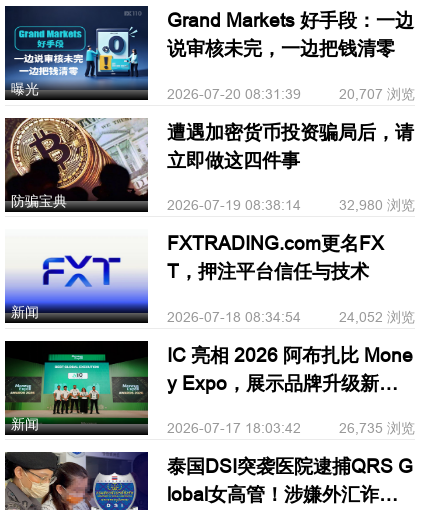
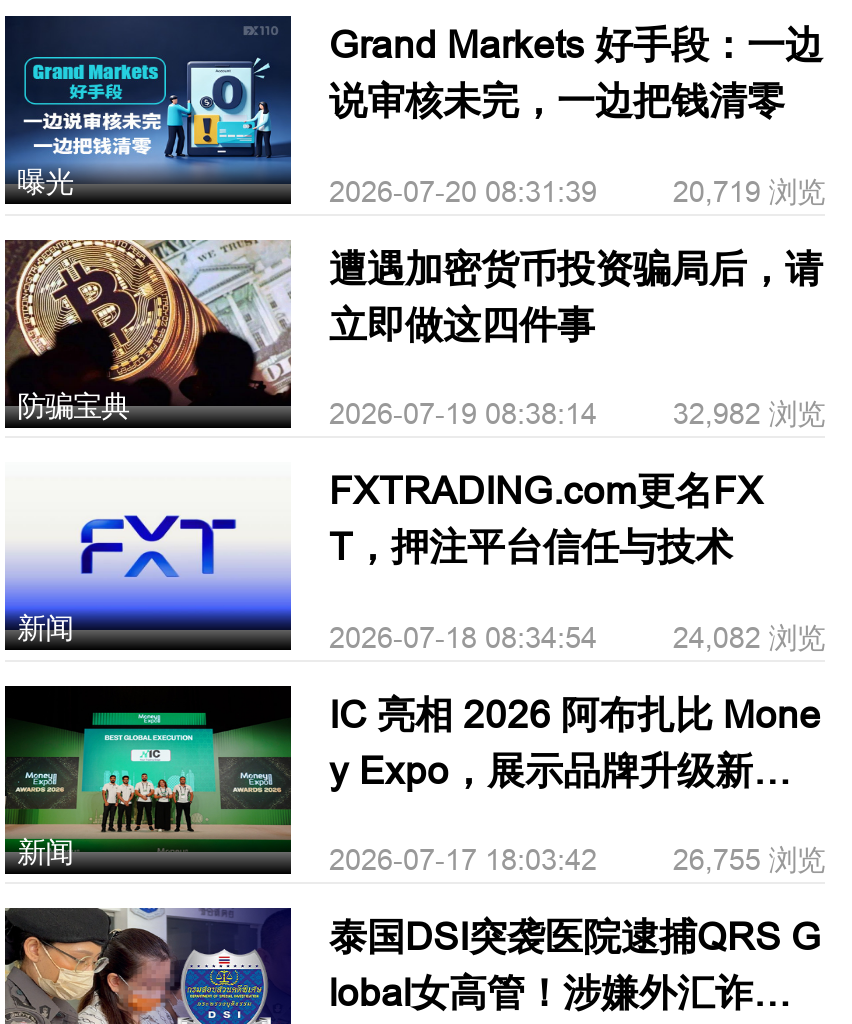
- 20,707 浏览
+ 20,719 浏览

- 32,980 浏览
+ 32,982 浏览

- 24,052 浏览
+ 24,082 浏览

- 26,735 浏览
+ 26,755 浏览
